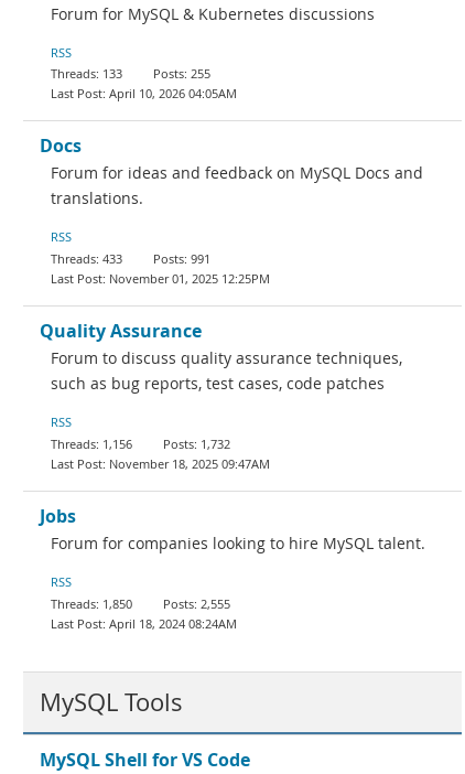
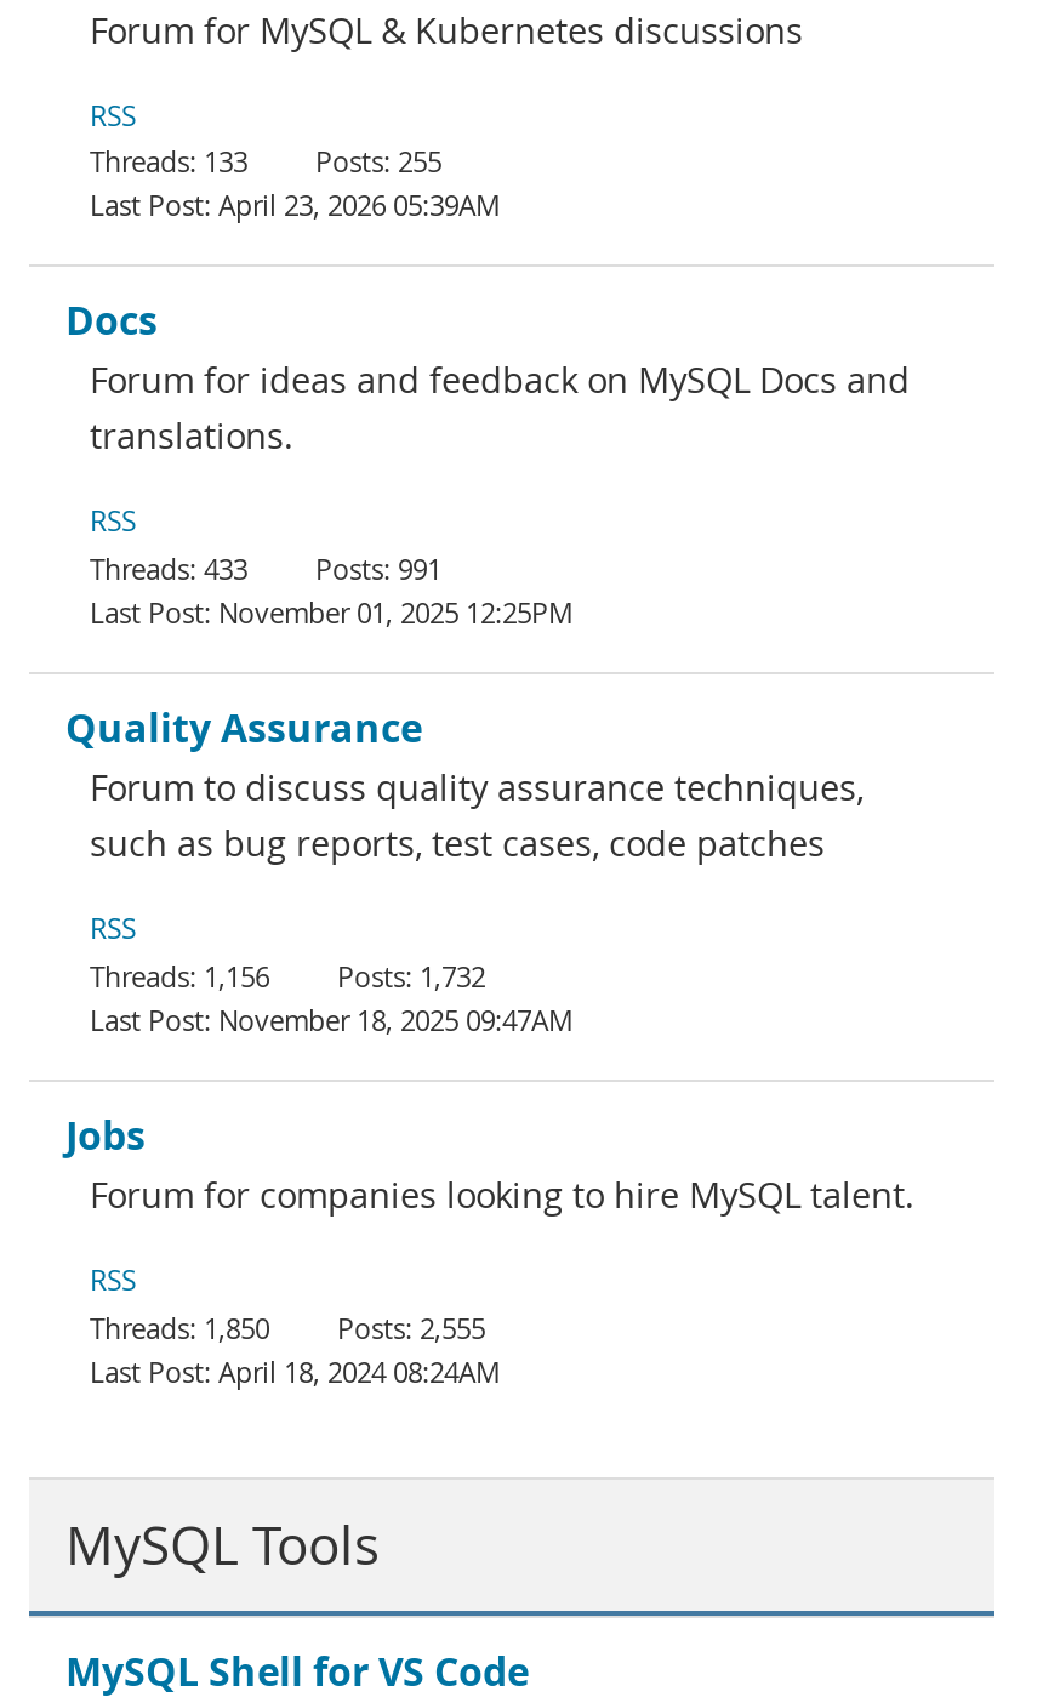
- April 10, 2026 04:05AM
+ April 23, 2026 05:39AM
